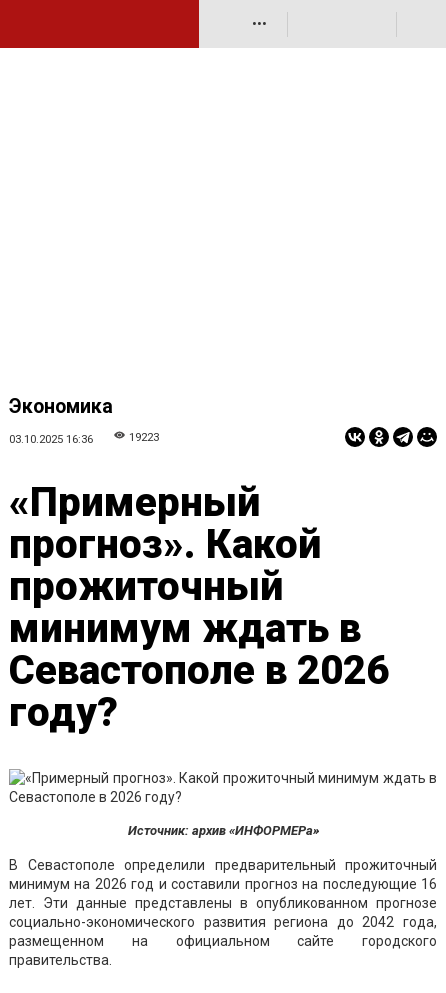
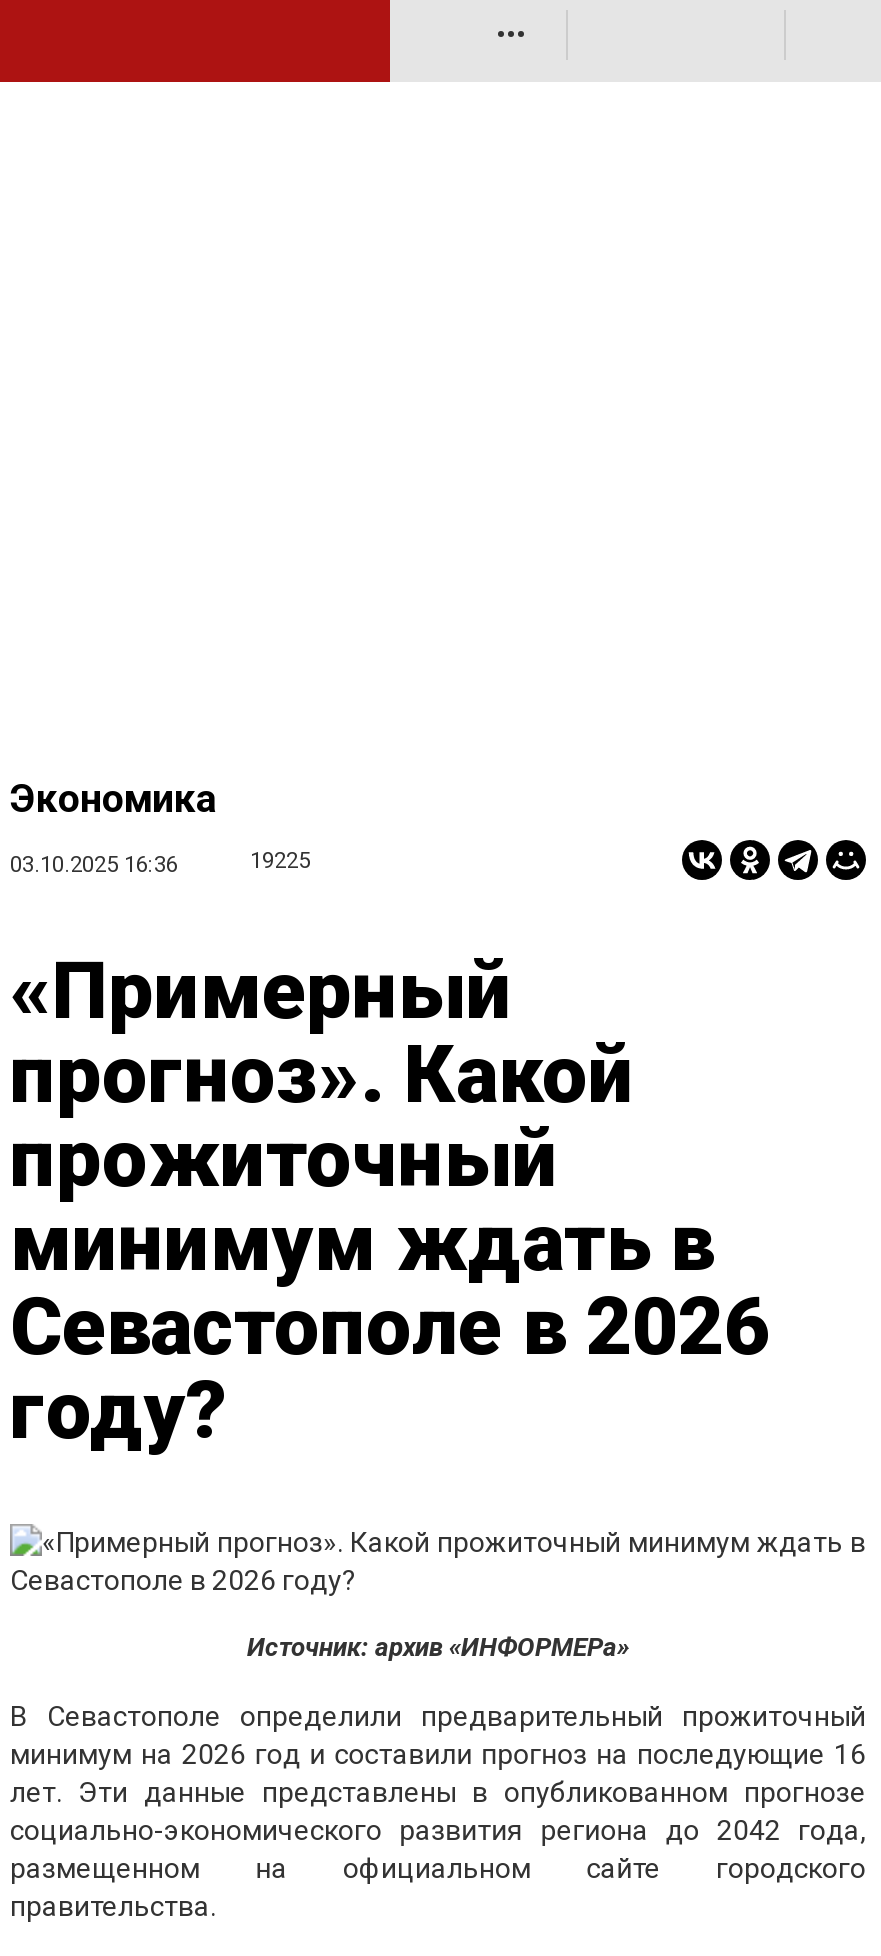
- 19223
+ 19225
